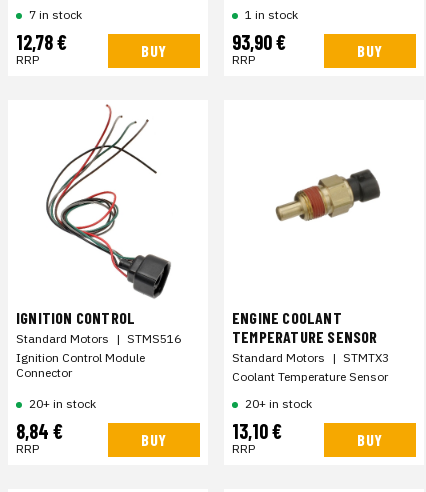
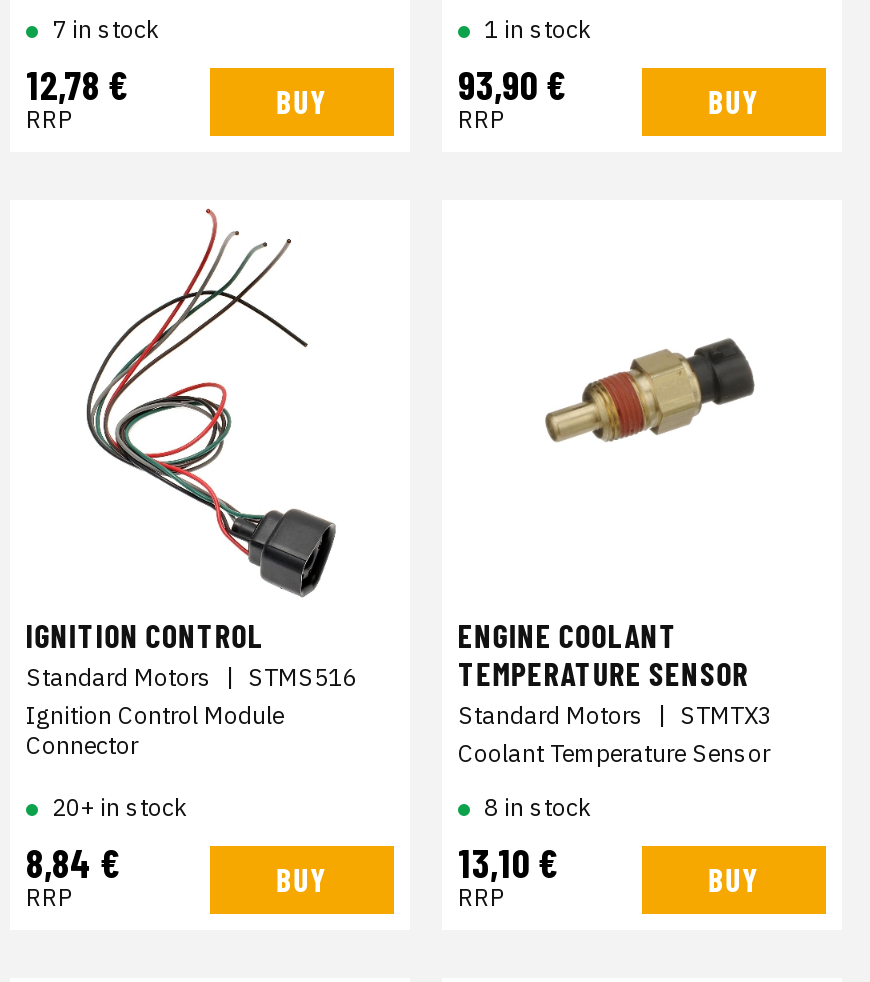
- 20+ in stock
+ 8 in stock
